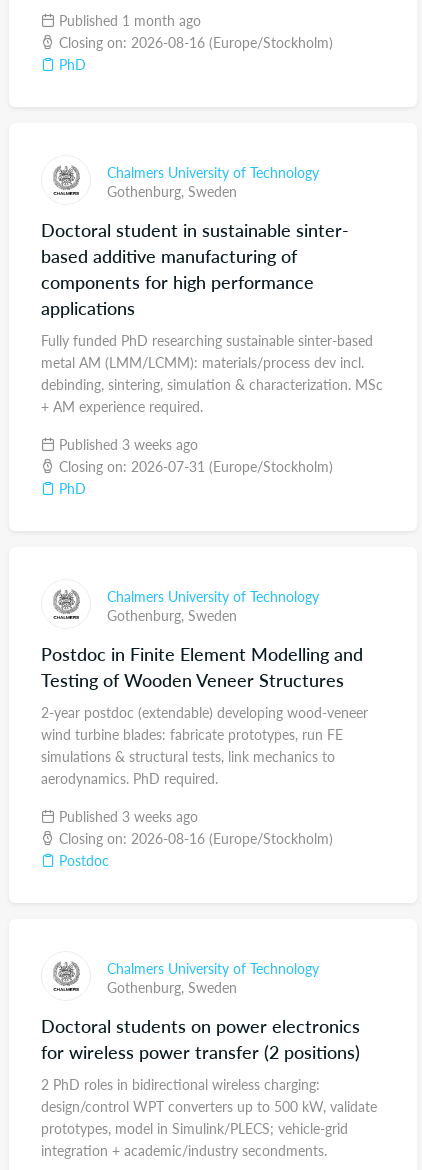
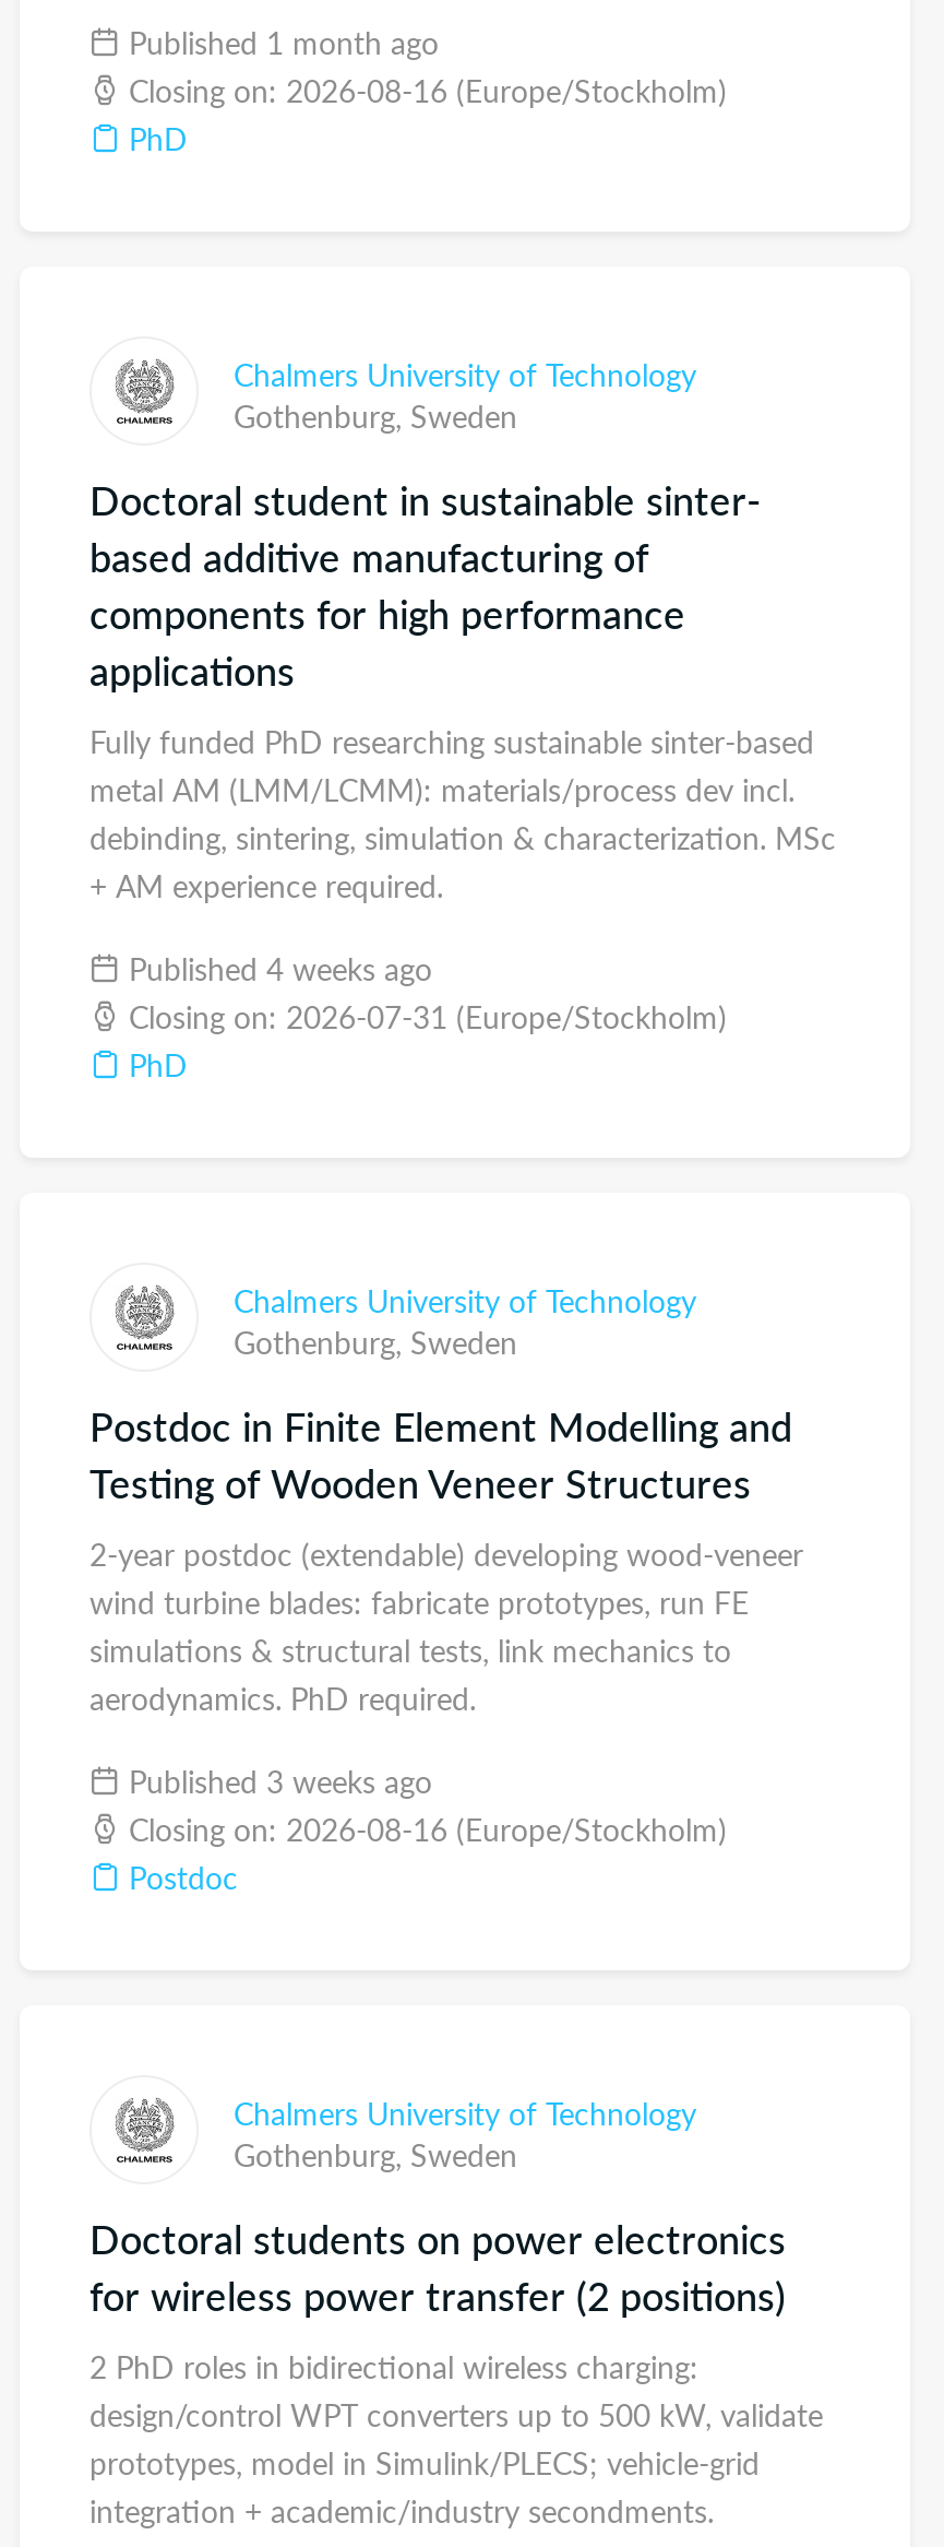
- Published 3 weeks ago
+ Published 4 weeks ago
